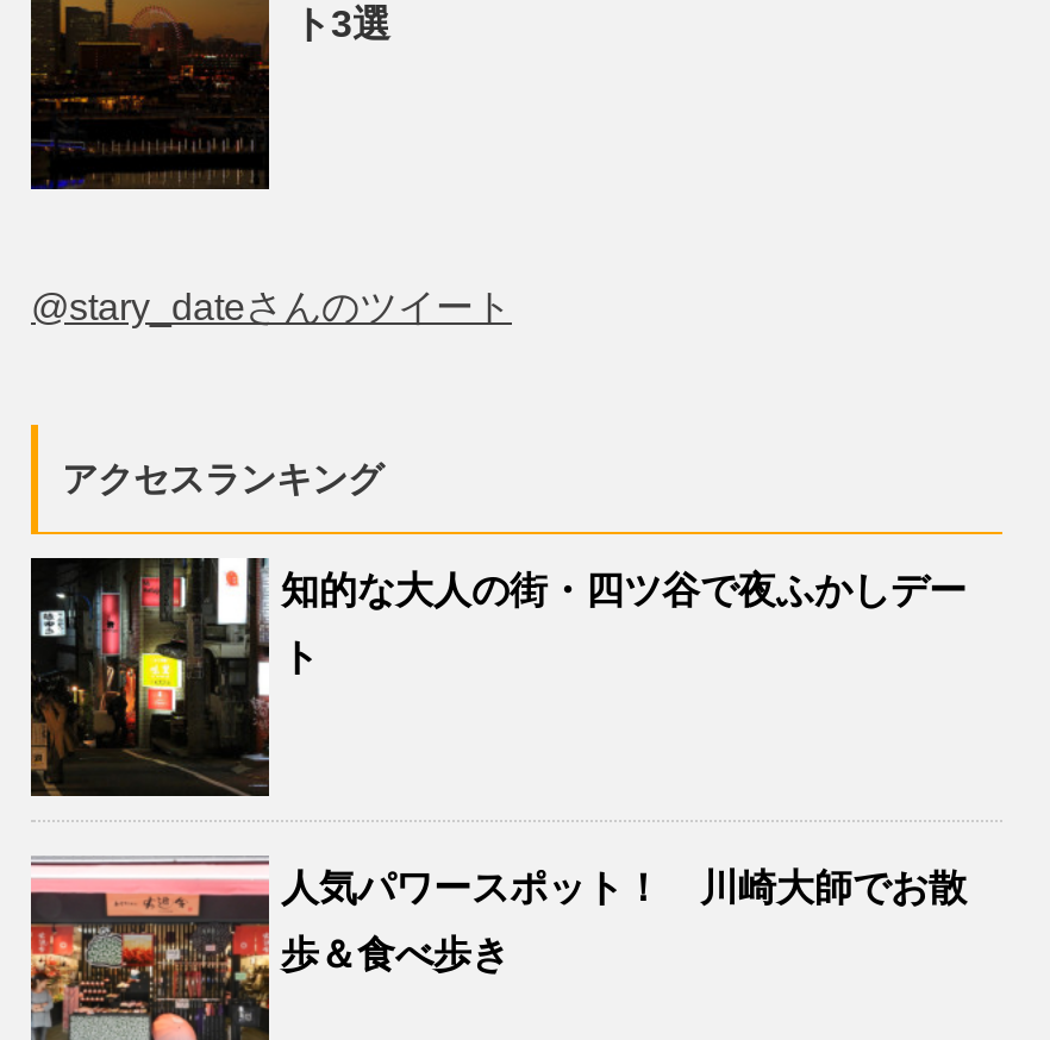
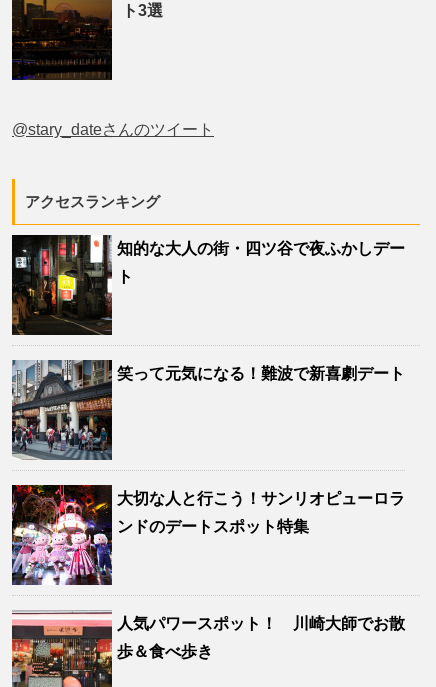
+ [image]
+ 笑って元気になる！難波で新喜劇デート

+ [image]
+ 大切な人と行こう！サンリオピューロラ
+ ンドのデートスポット特集
